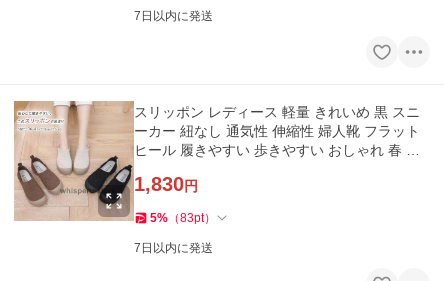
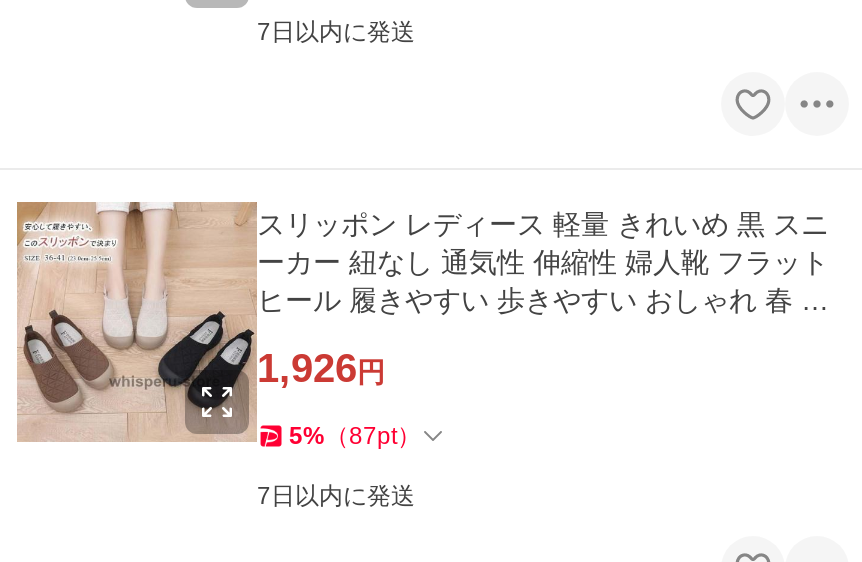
- 1,830円
+ 1,926円

- 5%（83pt）
+ 5%（87pt）
